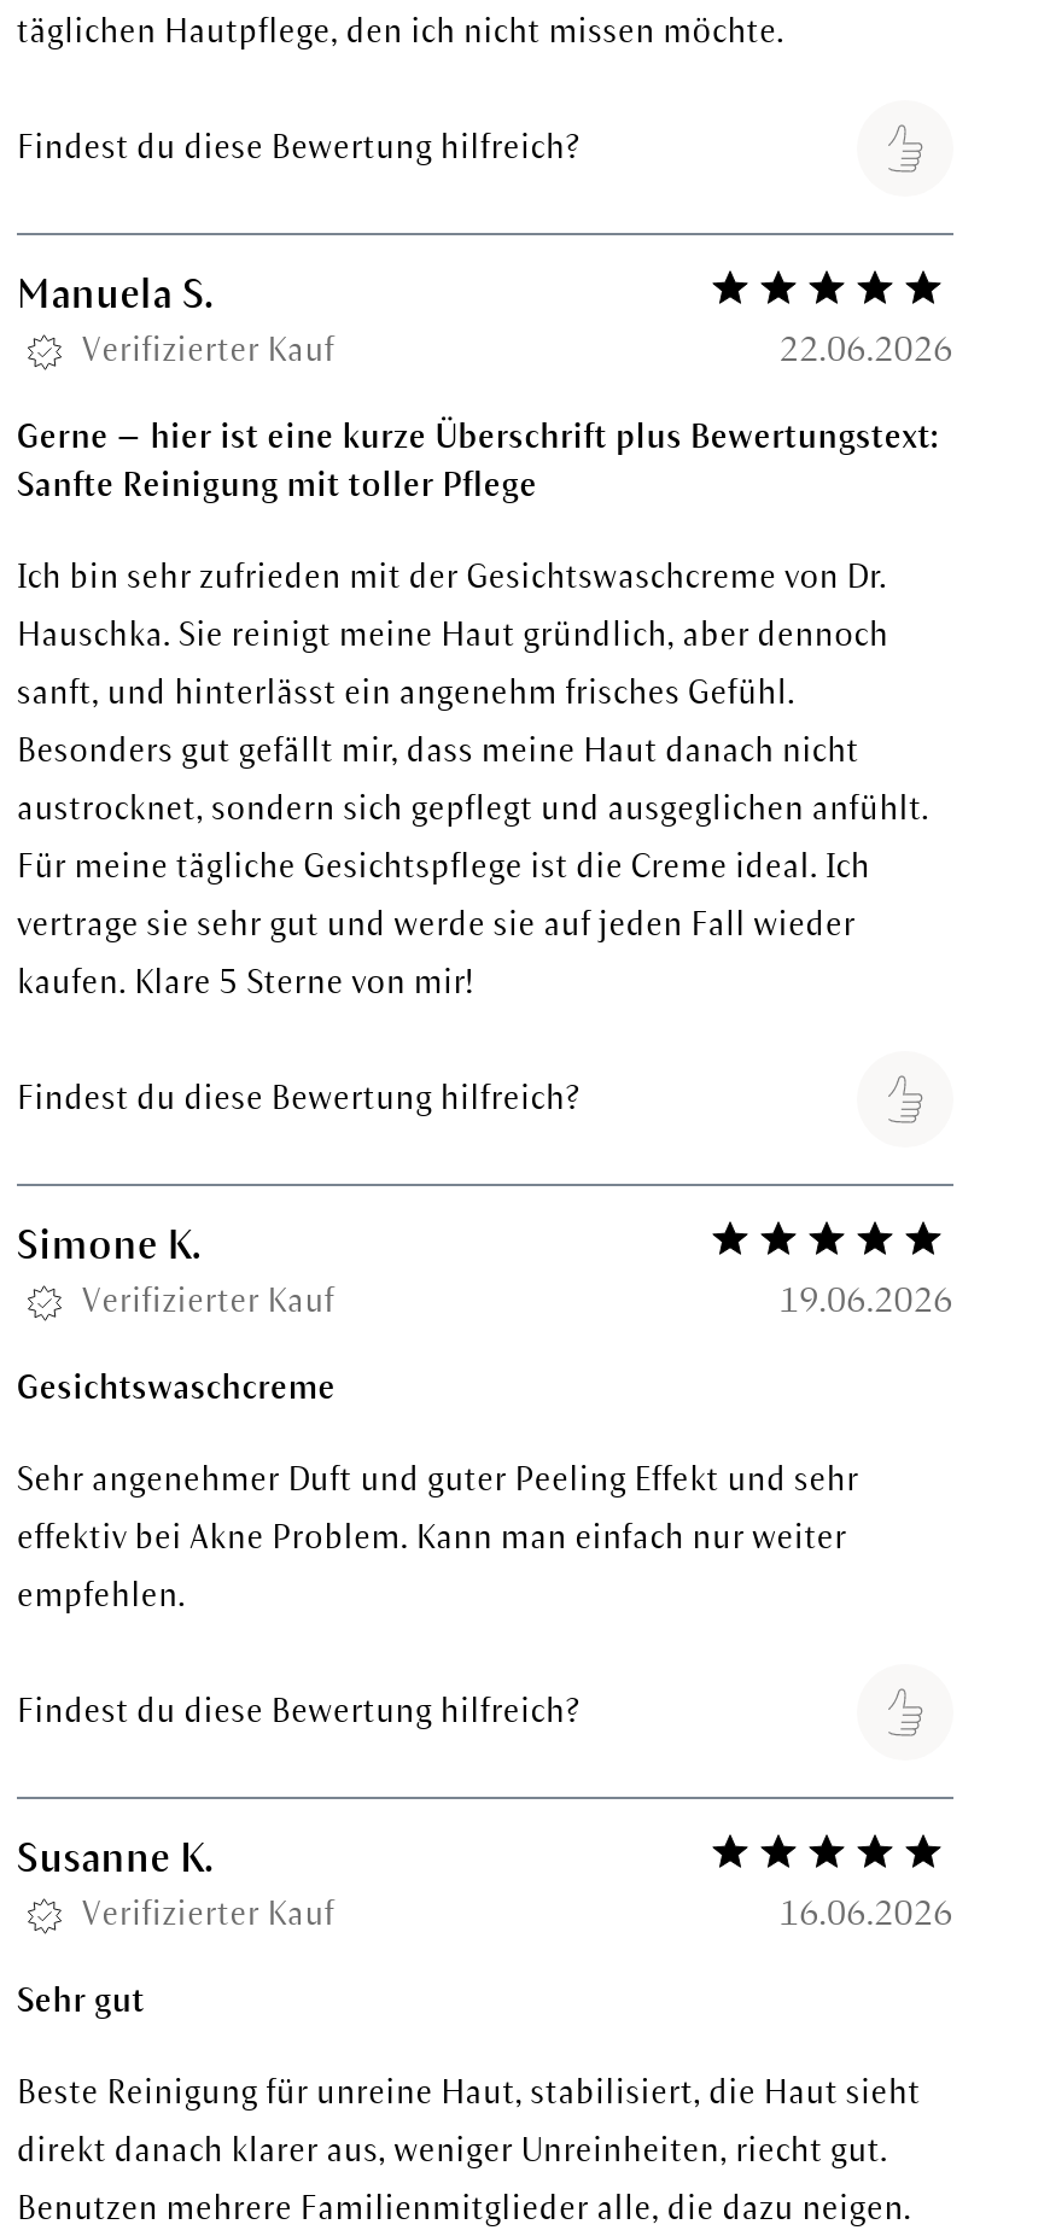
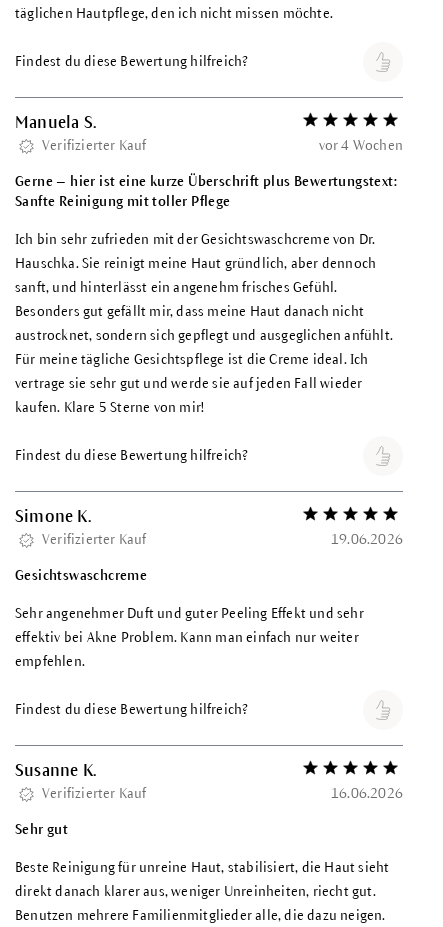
- 22.06.2026
+ vor 4 Wochen
